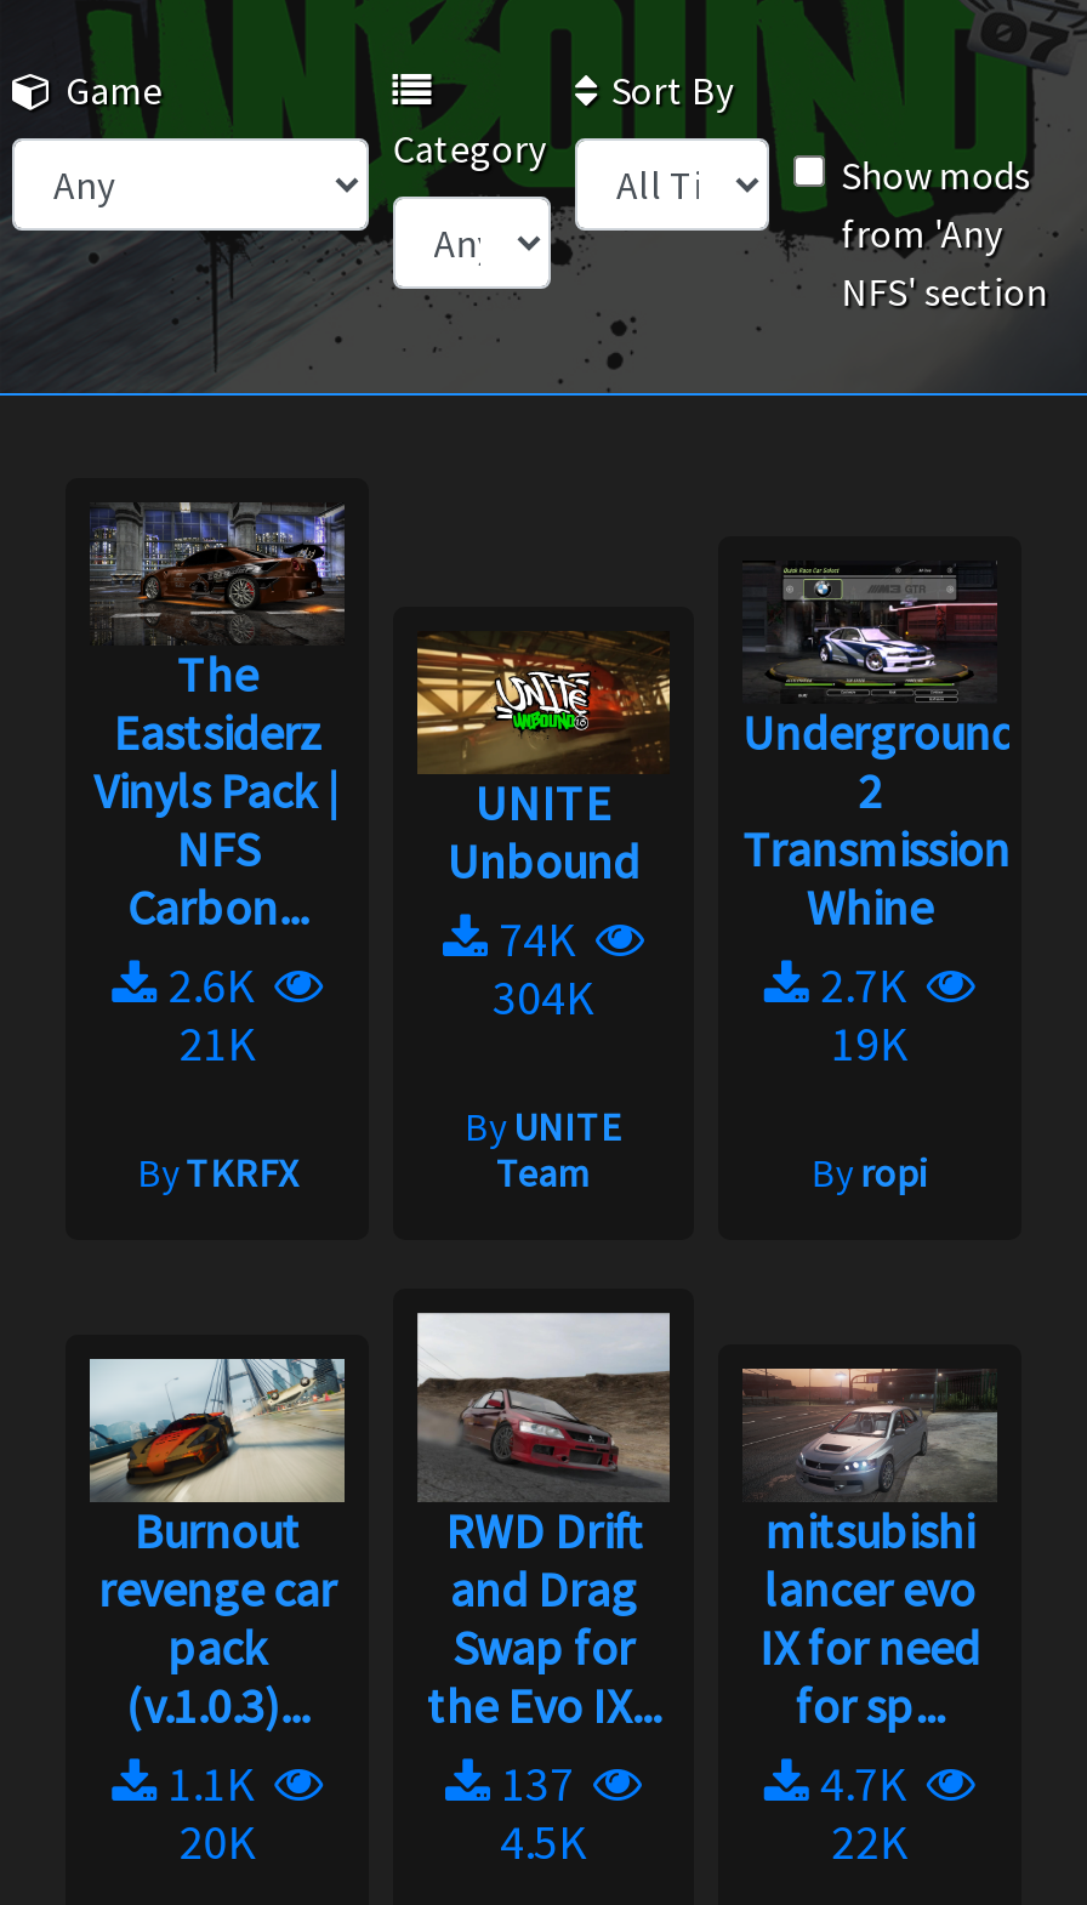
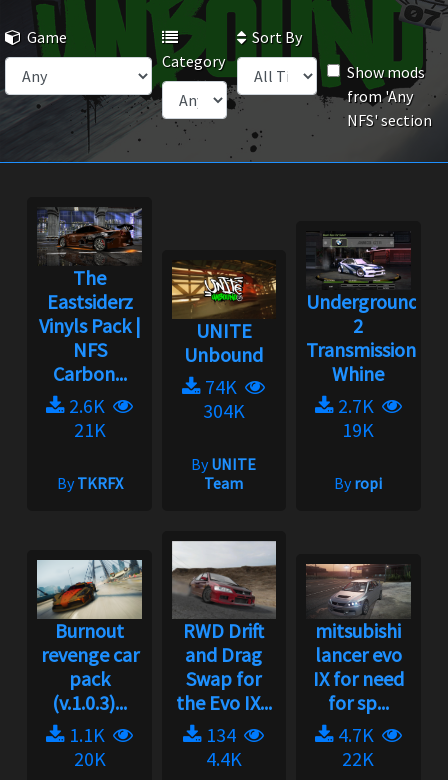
- 137
- 4.5K
+ 134
+ 4.4K
